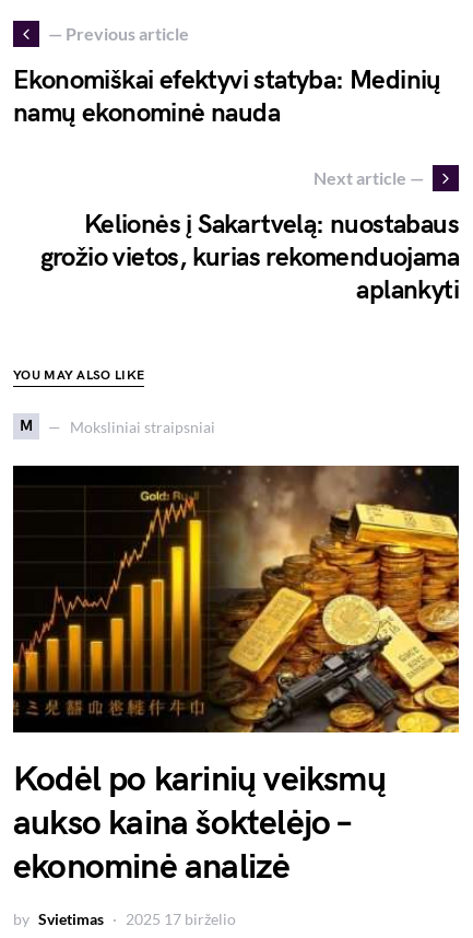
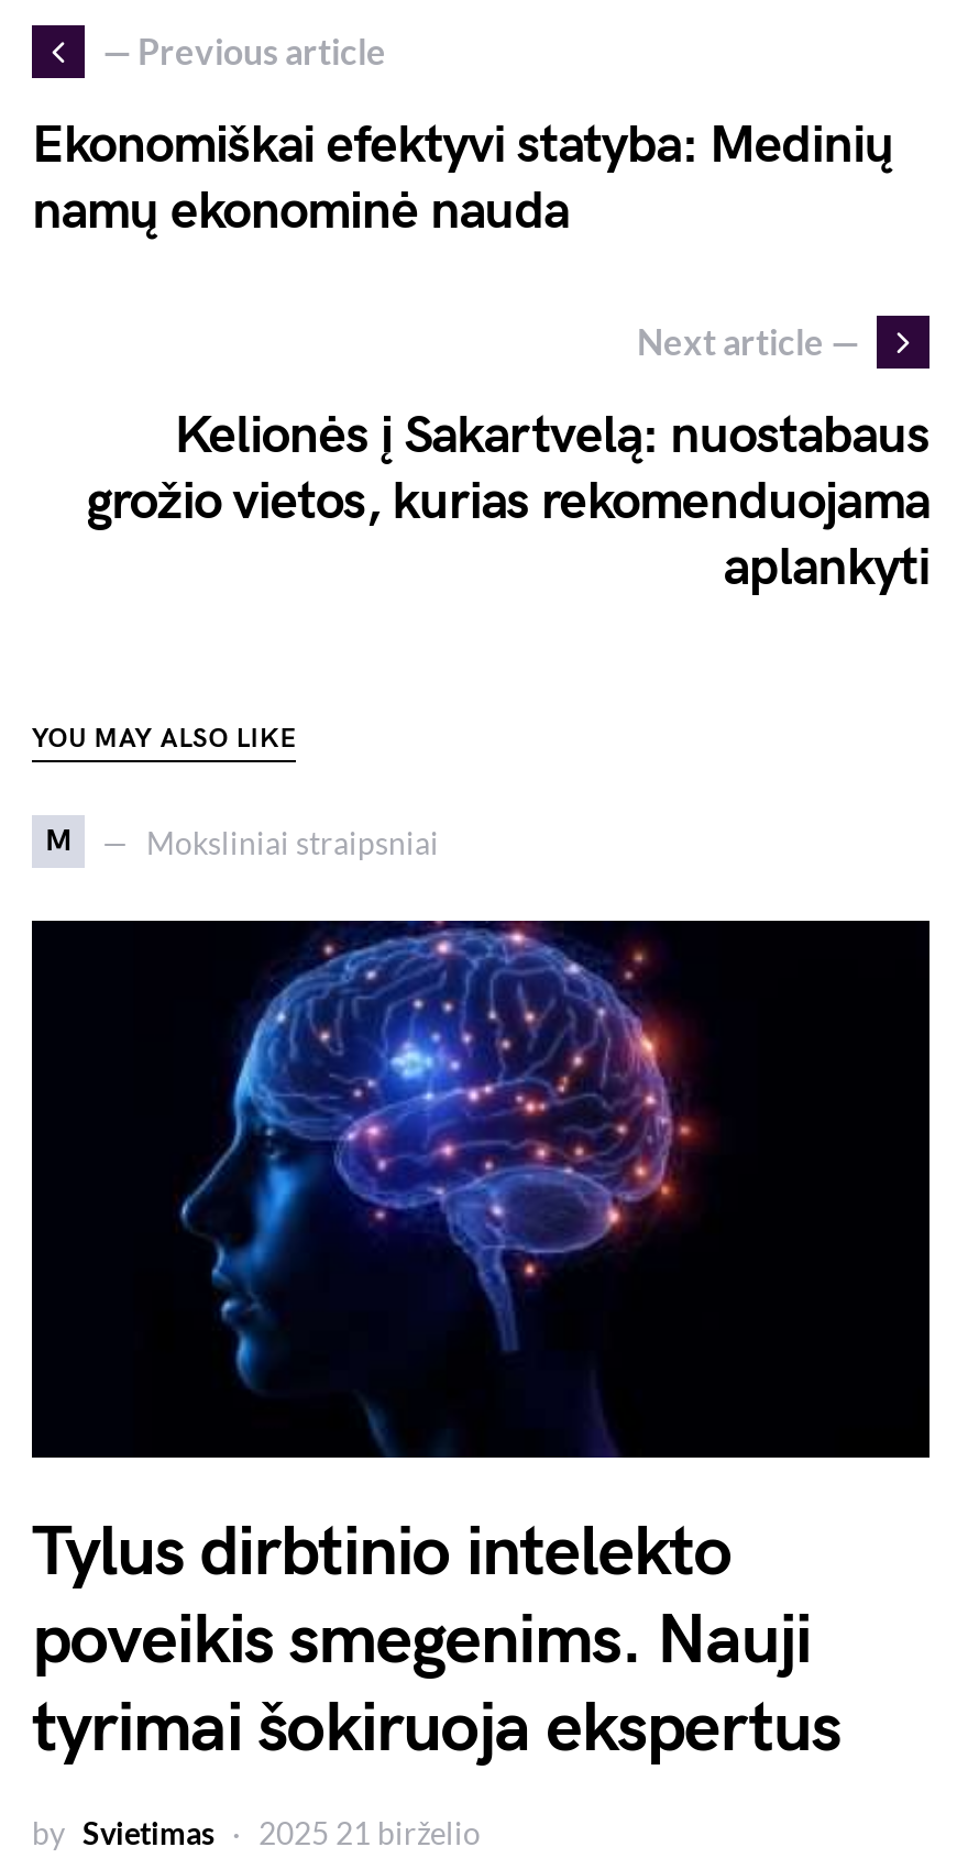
- [image]
- Kodėl po karinių veiksmų
- aukso kaina šoktelėjo –
- ekonominė analizė
+ [image]
+ Tylus dirbtinio intelekto
+ poveikis smegenims. Nauji
+ tyrimai šokiruoja ekspertus

- 2025 17 birželio
+ 2025 21 birželio
